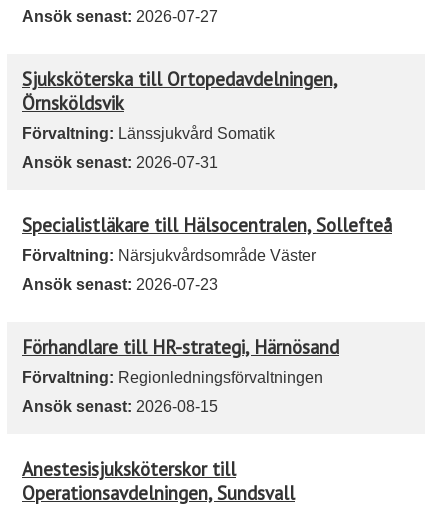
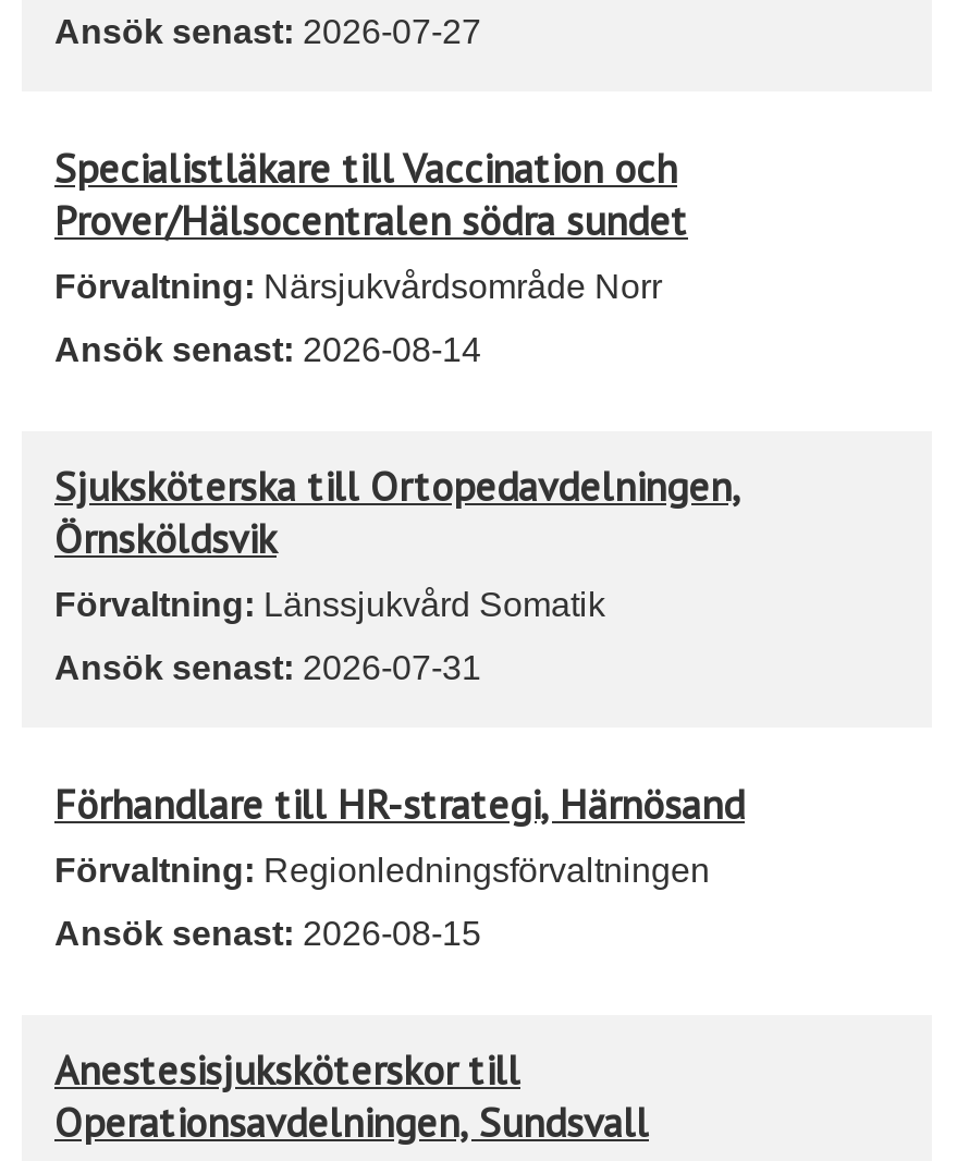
+ Specialistläkare till Vaccination och
+ Prover/Hälsocentralen södra sundet
+ Förvaltning: Närsjukvårdsområde Norr
+ Ansök senast: 2026-08-14

moved down: Sjuksköterska till Ortopedavdelningen, | Örnsköldsvik | Förvaltning: Länssjukvård Somatik | Ansök senast: 2026-07-31

- Specialistläkare till Hälsocentralen, Sollefteå
- Förvaltning: Närsjukvårdsområde Väster
- Ansök senast: 2026-07-23
